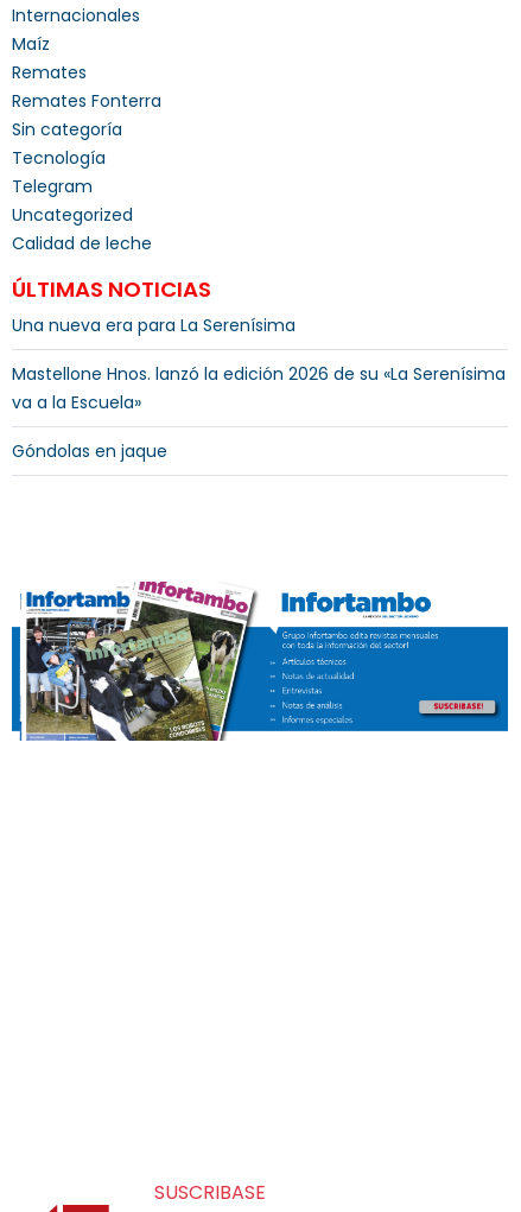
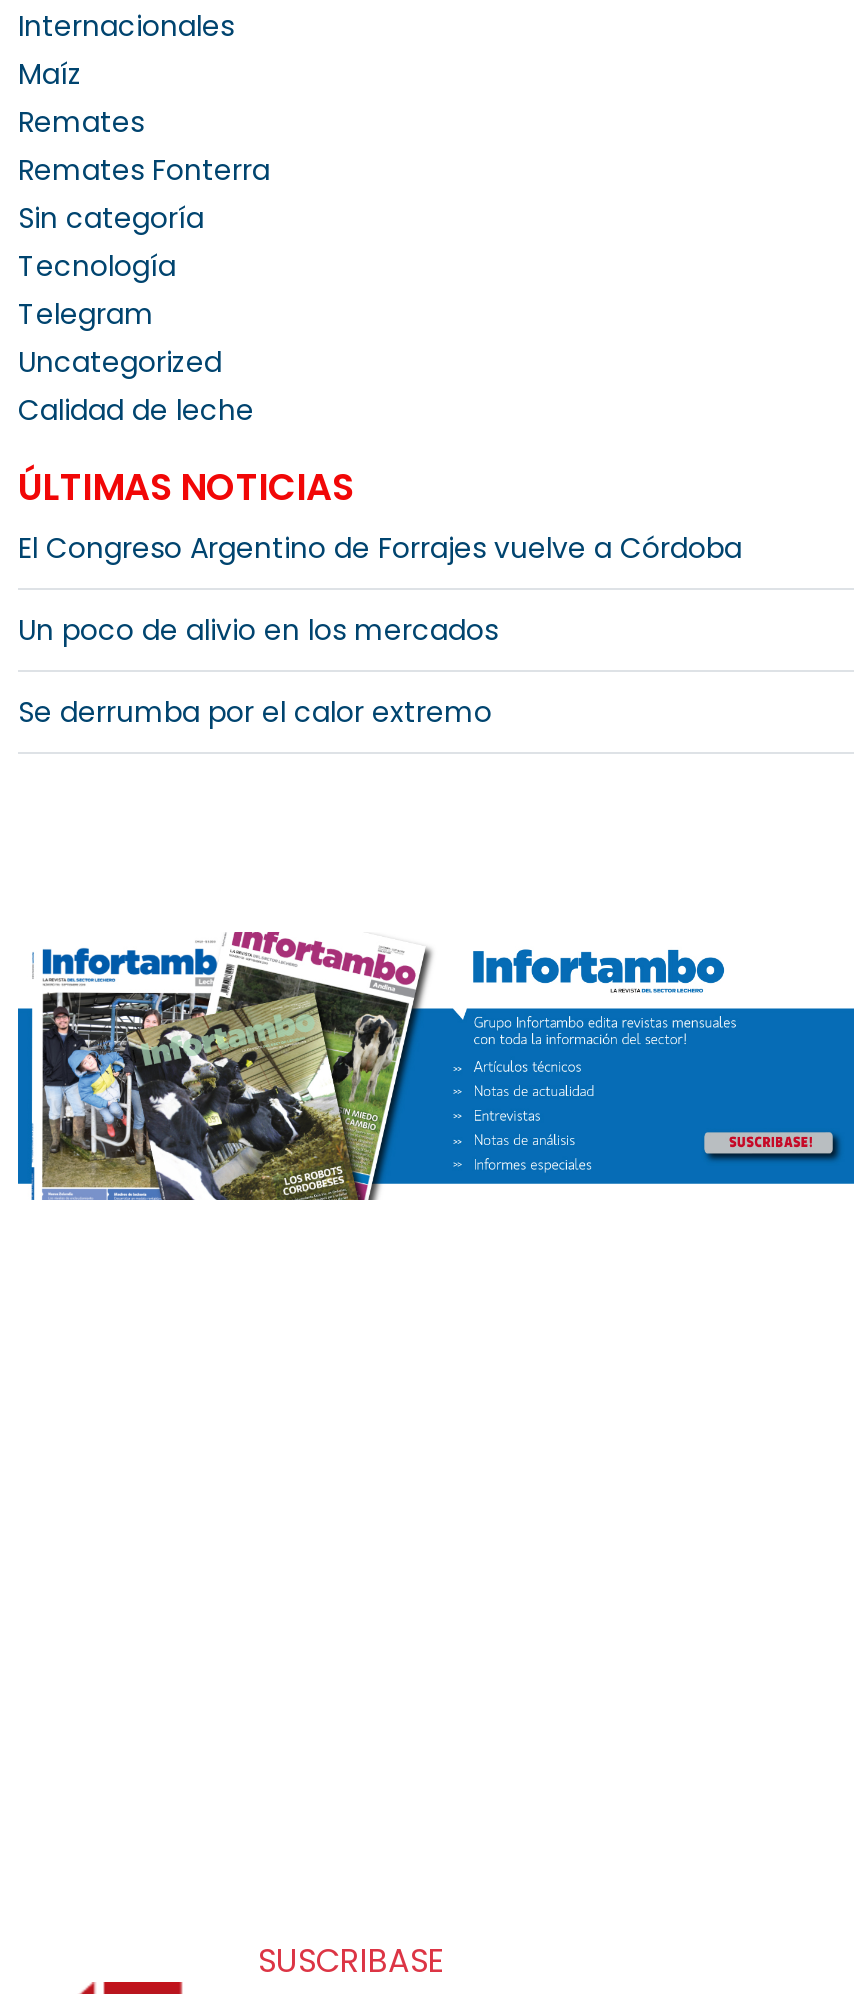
- Una nueva era para La Serenísima
+ El Congreso Argentino de Forrajes vuelve a Córdoba

- Mastellone Hnos. lanzó la edición 2026 de su «La Serenísima
- va a la Escuela»
+ Un poco de alivio en los mercados

- Góndolas en jaque
+ Se derrumba por el calor extremo
